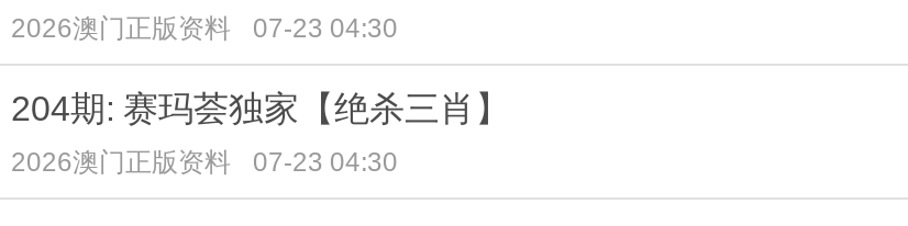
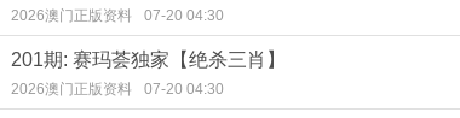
- 2026澳门正版资料 07-23 04:30
+ 2026澳门正版资料 07-20 04:30

- 204期: 赛玛荟独家【绝杀三肖】
+ 201期: 赛玛荟独家【绝杀三肖】

- 2026澳门正版资料 07-23 04:30
+ 2026澳门正版资料 07-20 04:30
